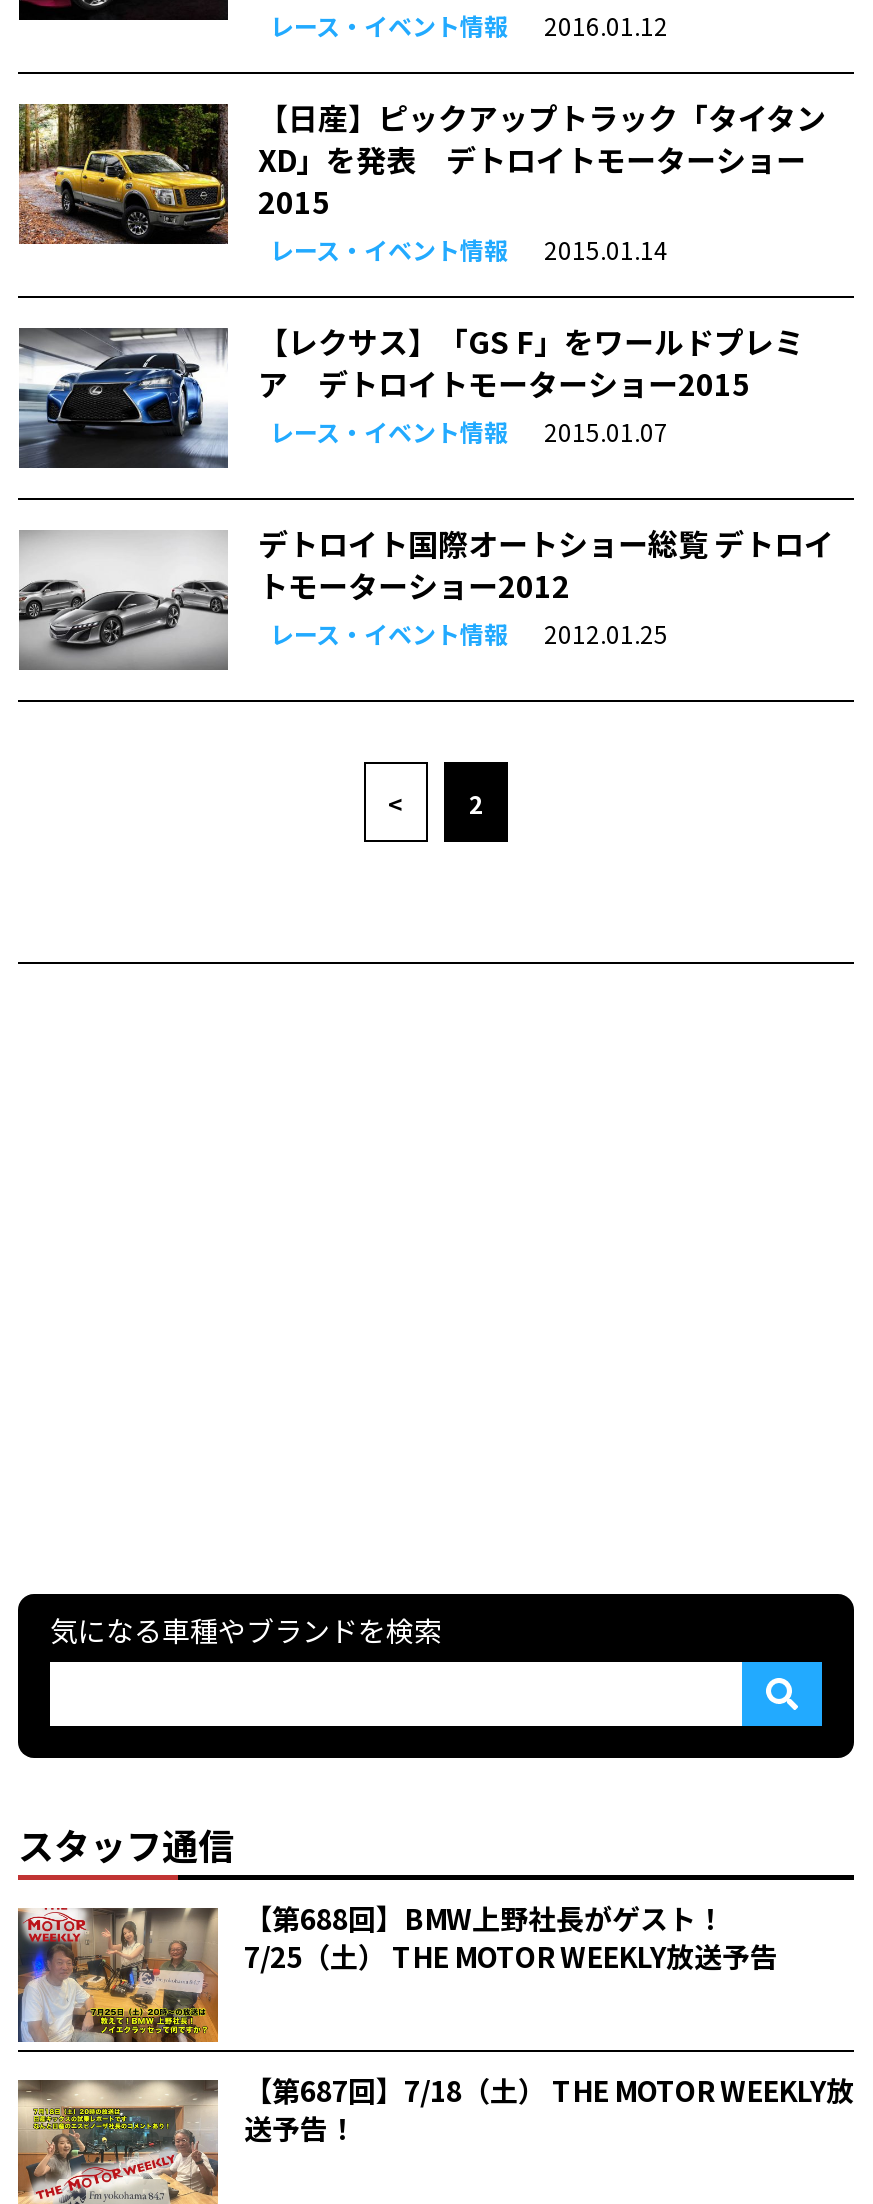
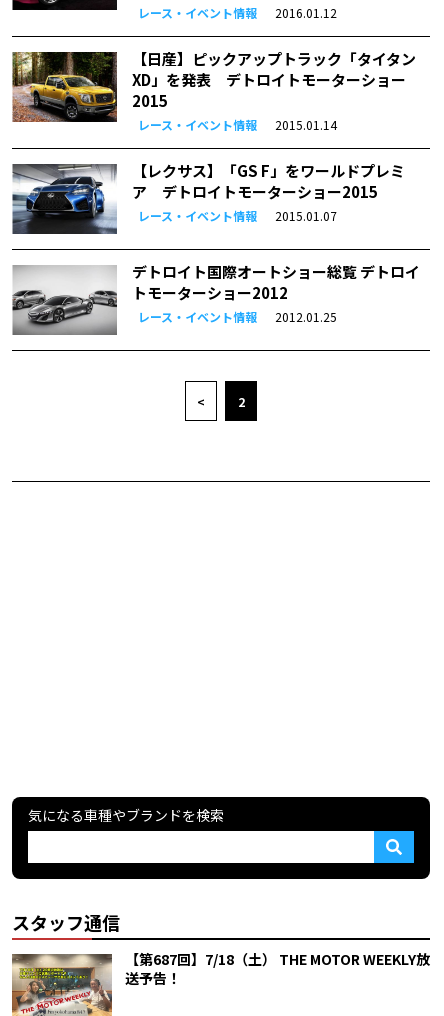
- [image]
- 【第688回】BMW上野社長がゲスト！
- 7/25（土） THE MOTOR WEEKLY放送予告
